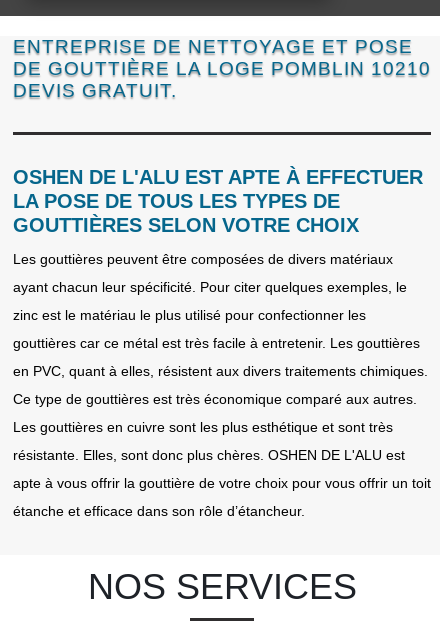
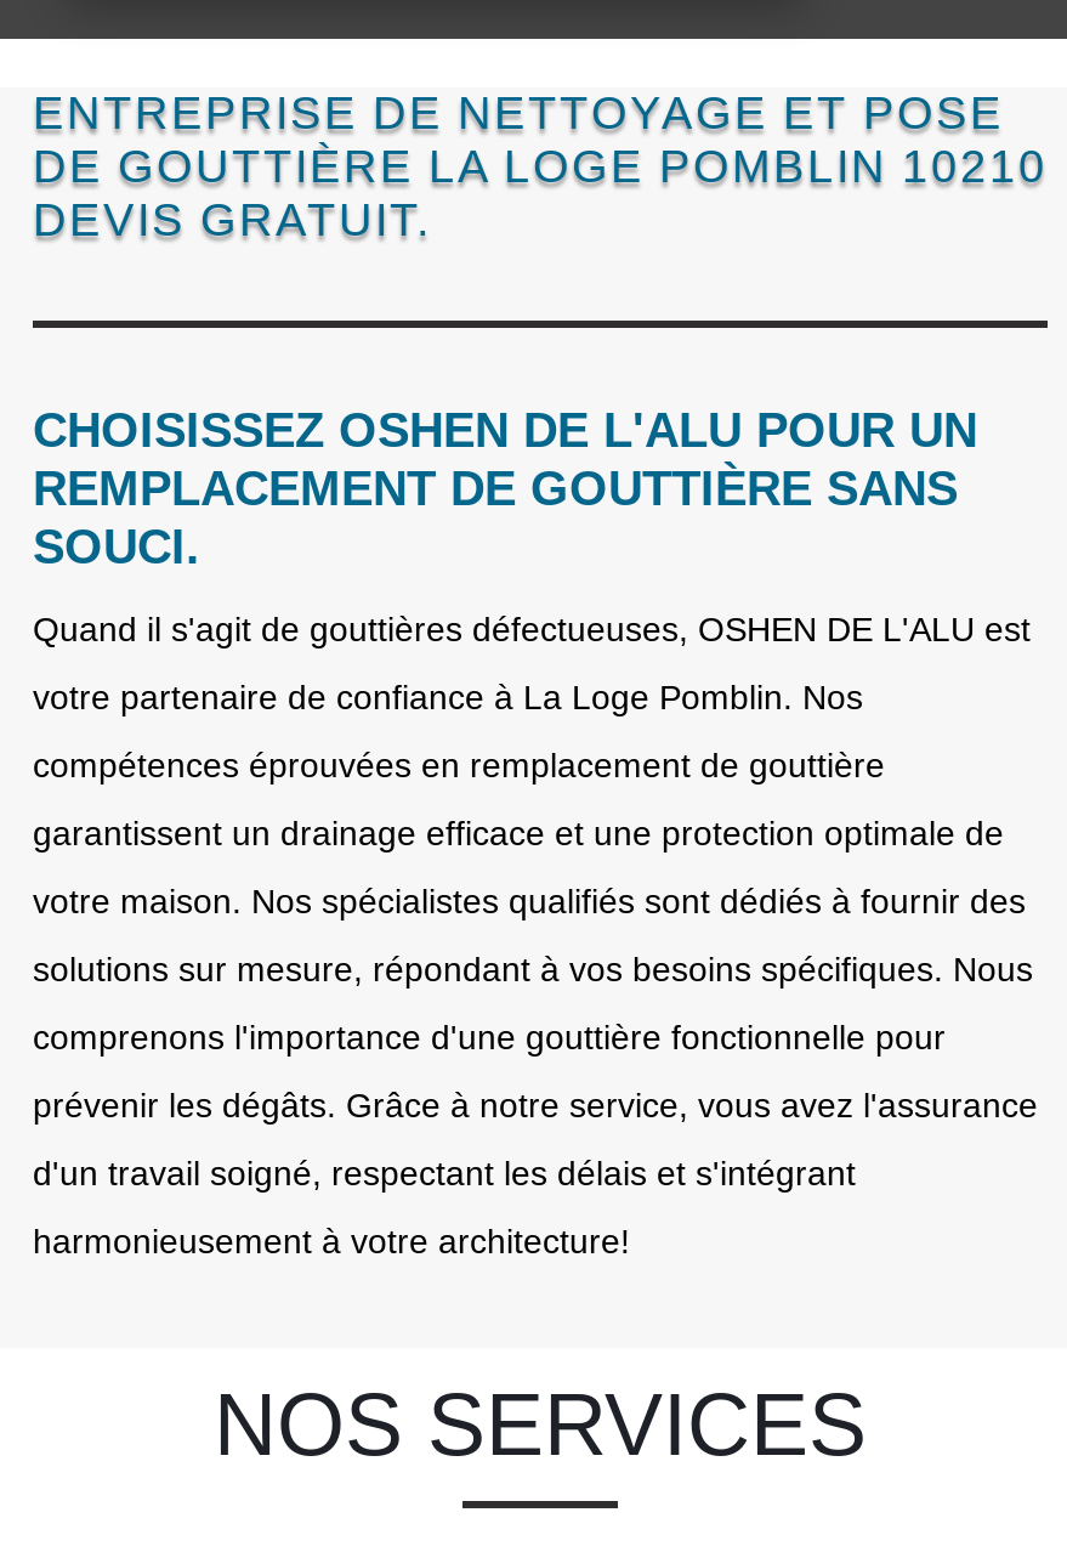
- OSHEN DE L'ALU EST APTE À EFFECTUER
- LA POSE DE TOUS LES TYPES DE
- GOUTTIÈRES SELON VOTRE CHOIX
+ CHOISISSEZ OSHEN DE L'ALU POUR UN
+ REMPLACEMENT DE GOUTTIÈRE SANS
+ SOUCI.

- Les gouttières peuvent être composées de divers matériaux
+ Quand il s'agit de gouttières défectueuses, OSHEN DE L'ALU est

- ayant chacun leur spécificité. Pour citer quelques exemples, le
+ votre partenaire de confiance à La Loge Pomblin. Nos

- zinc est le matériau le plus utilisé pour confectionner les
+ compétences éprouvées en remplacement de gouttière

- gouttières car ce métal est très facile à entretenir. Les gouttières
+ garantissent un drainage efficace et une protection optimale de

- en PVC, quant à elles, résistent aux divers traitements chimiques.
+ votre maison. Nos spécialistes qualifiés sont dédiés à fournir des

- Ce type de gouttières est très économique comparé aux autres.
+ solutions sur mesure, répondant à vos besoins spécifiques. Nous

- Les gouttières en cuivre sont les plus esthétique et sont très
+ comprenons l'importance d'une gouttière fonctionnelle pour

- résistante. Elles, sont donc plus chères. OSHEN DE L'ALU est
+ prévenir les dégâts. Grâce à notre service, vous avez l'assurance

- apte à vous offrir la gouttière de votre choix pour vous offrir un toit
+ d'un travail soigné, respectant les délais et s'intégrant

- étanche et efficace dans son rôle d’étancheur.
+ harmonieusement à votre architecture!
